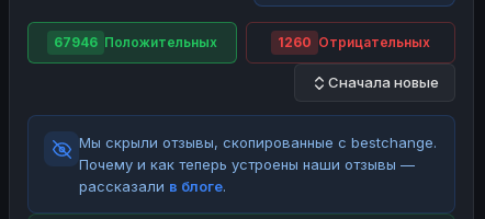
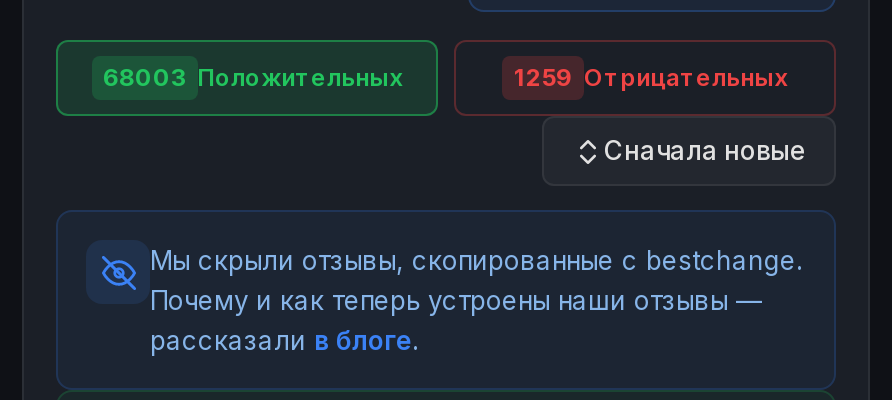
- 67946 Положительных
+ 68003 Положительных

- 1260 Отрицательных
+ 1259 Отрицательных
